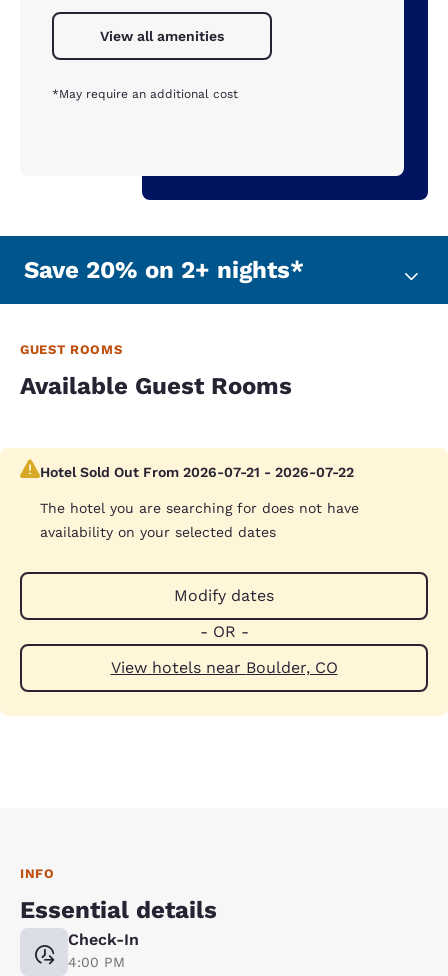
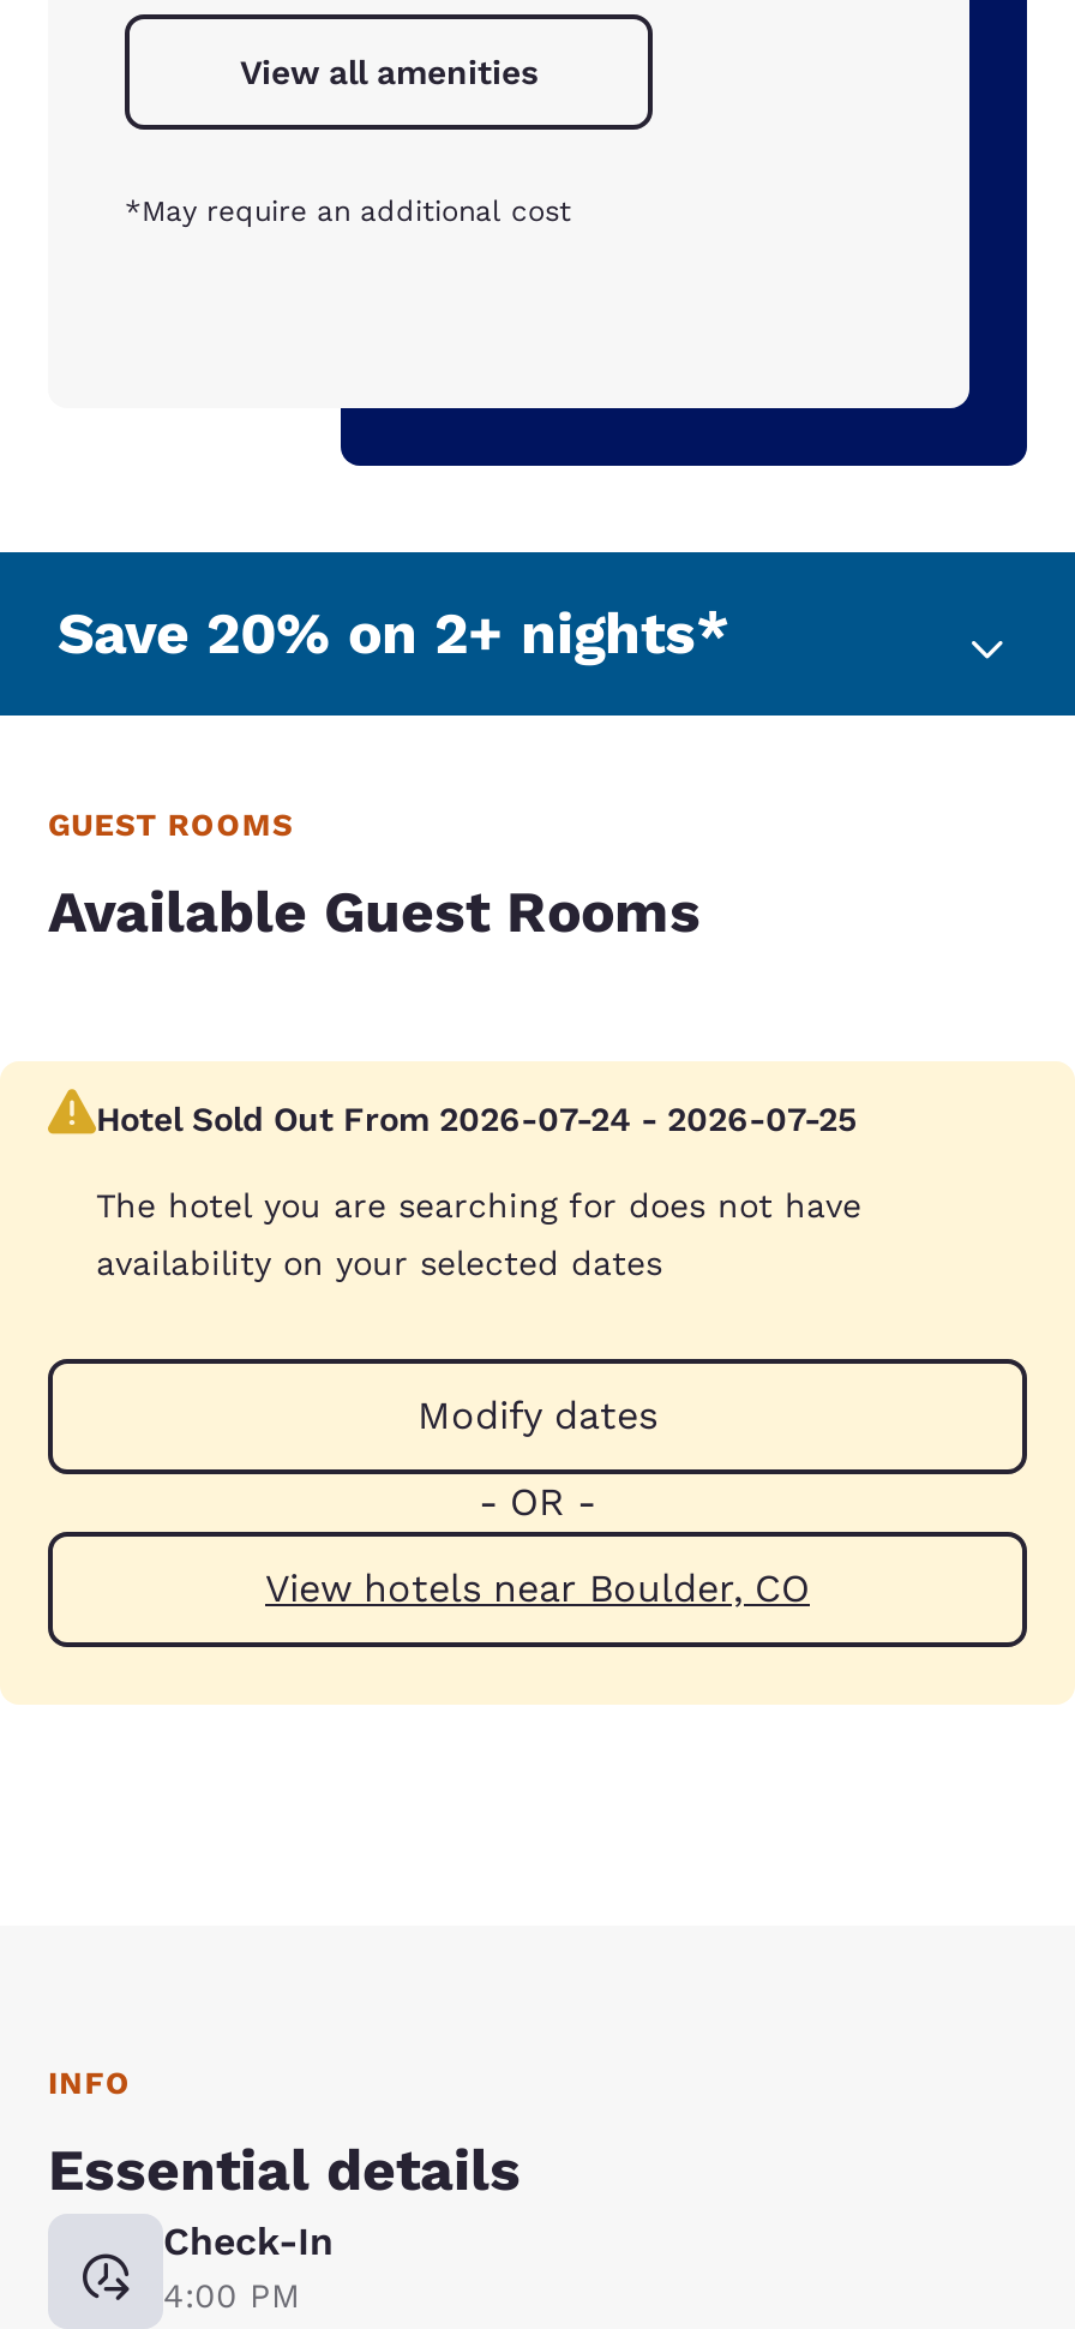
- Hotel Sold Out From 2026-07-21 - 2026-07-22
+ Hotel Sold Out From 2026-07-24 - 2026-07-25
